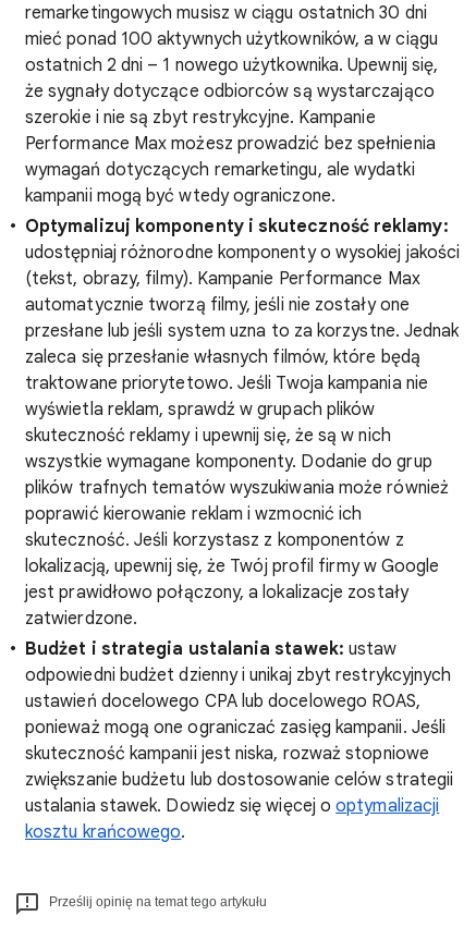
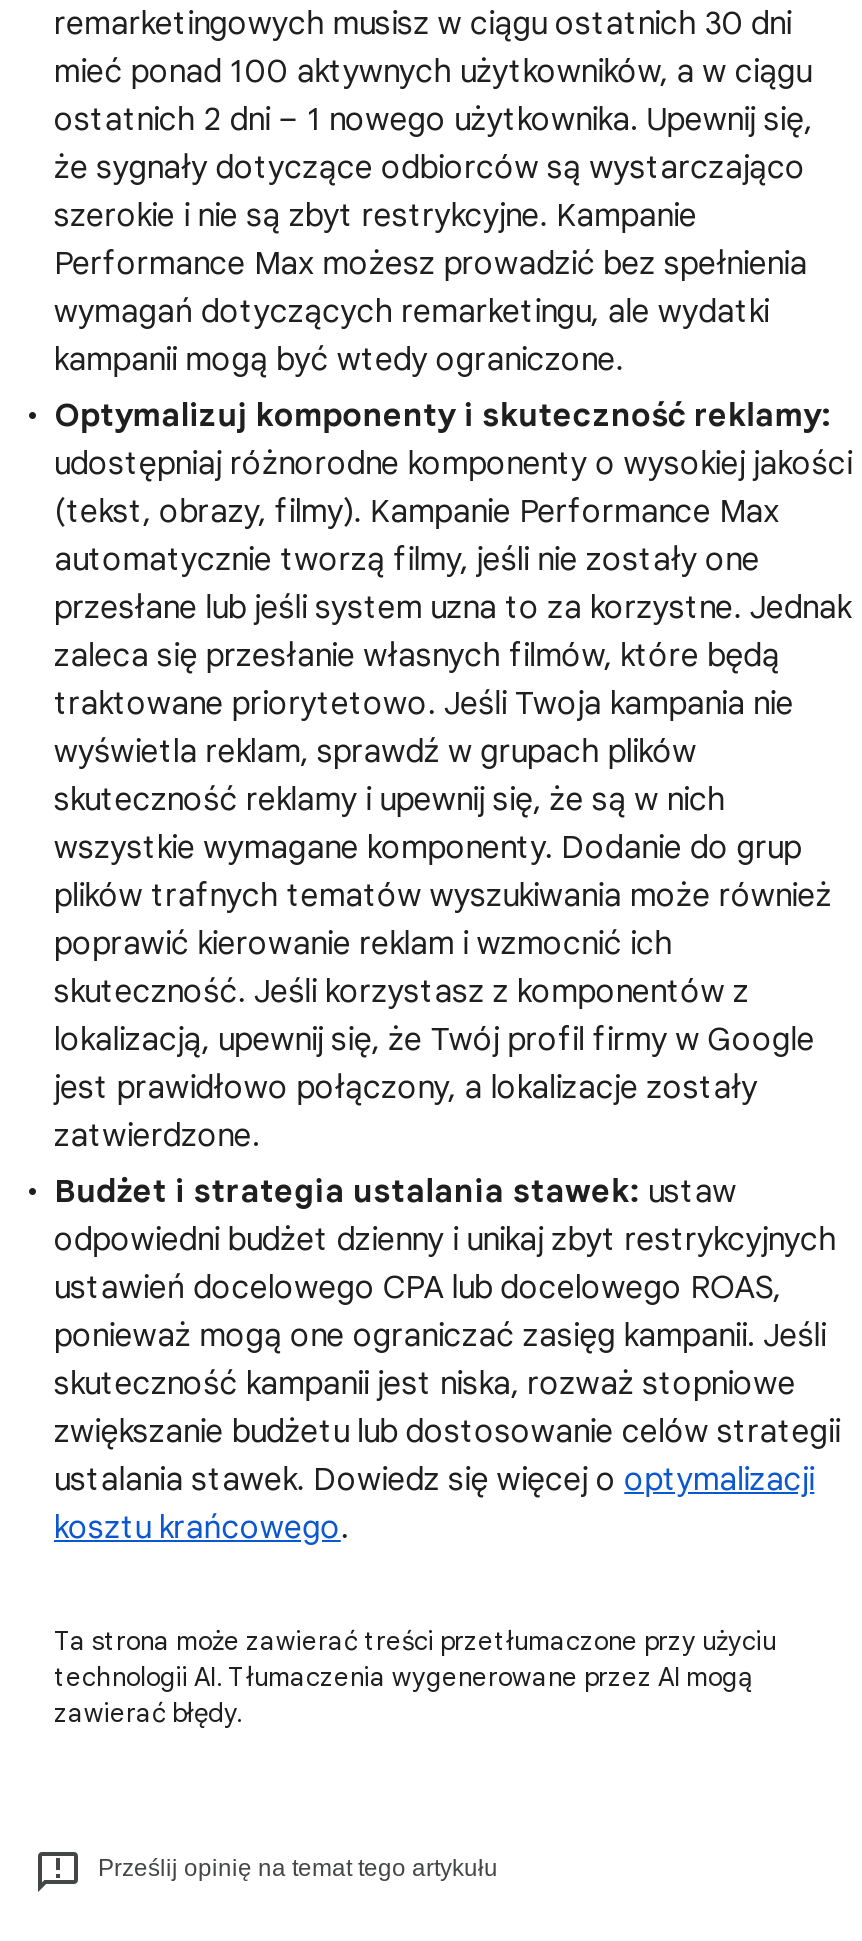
+ Ta strona może zawierać treści przetłumaczone przy użyciu
+ technologii AI. Tłumaczenia wygenerowane przez AI mogą
+ zawierać błędy.
